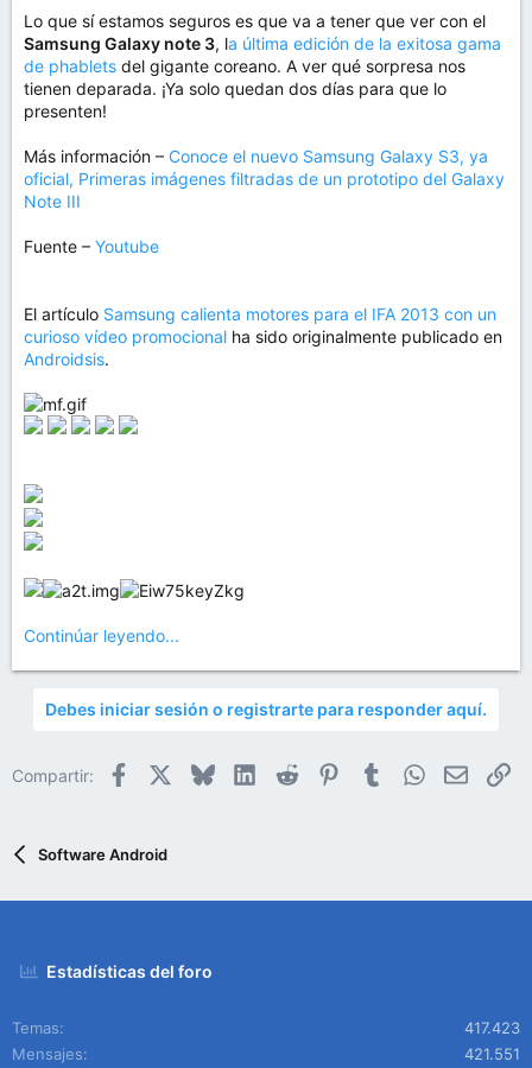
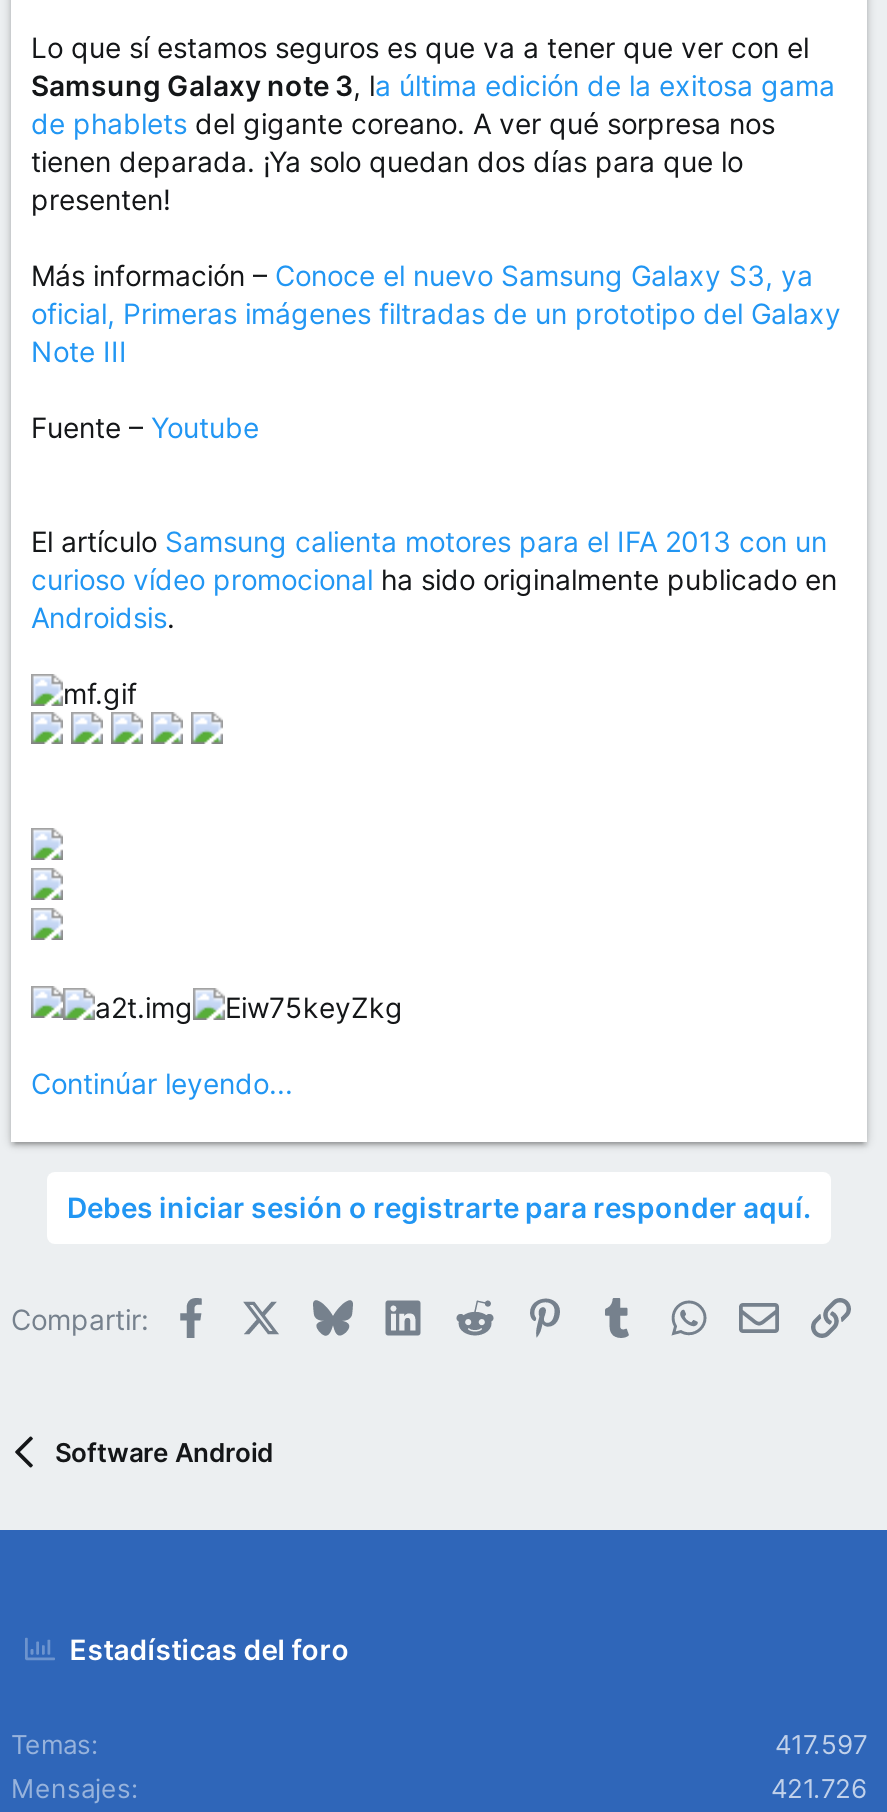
- 417.423
+ 417.597

- 421.551
+ 421.726
